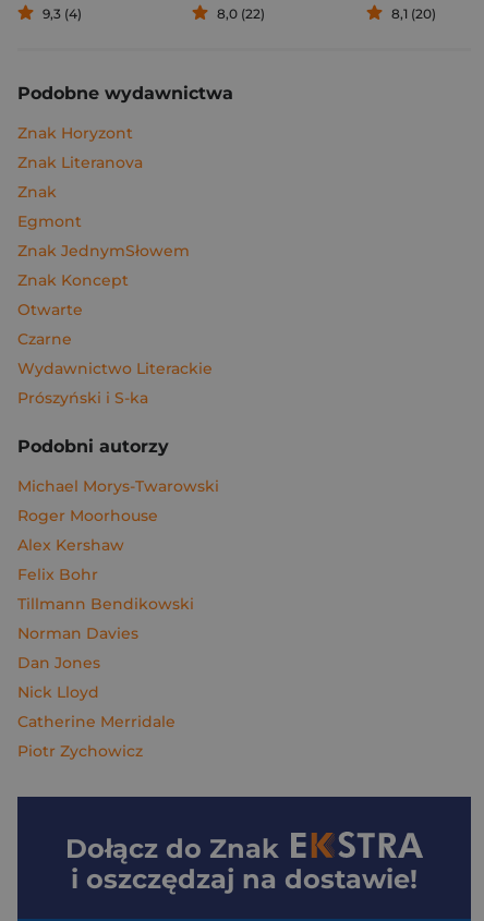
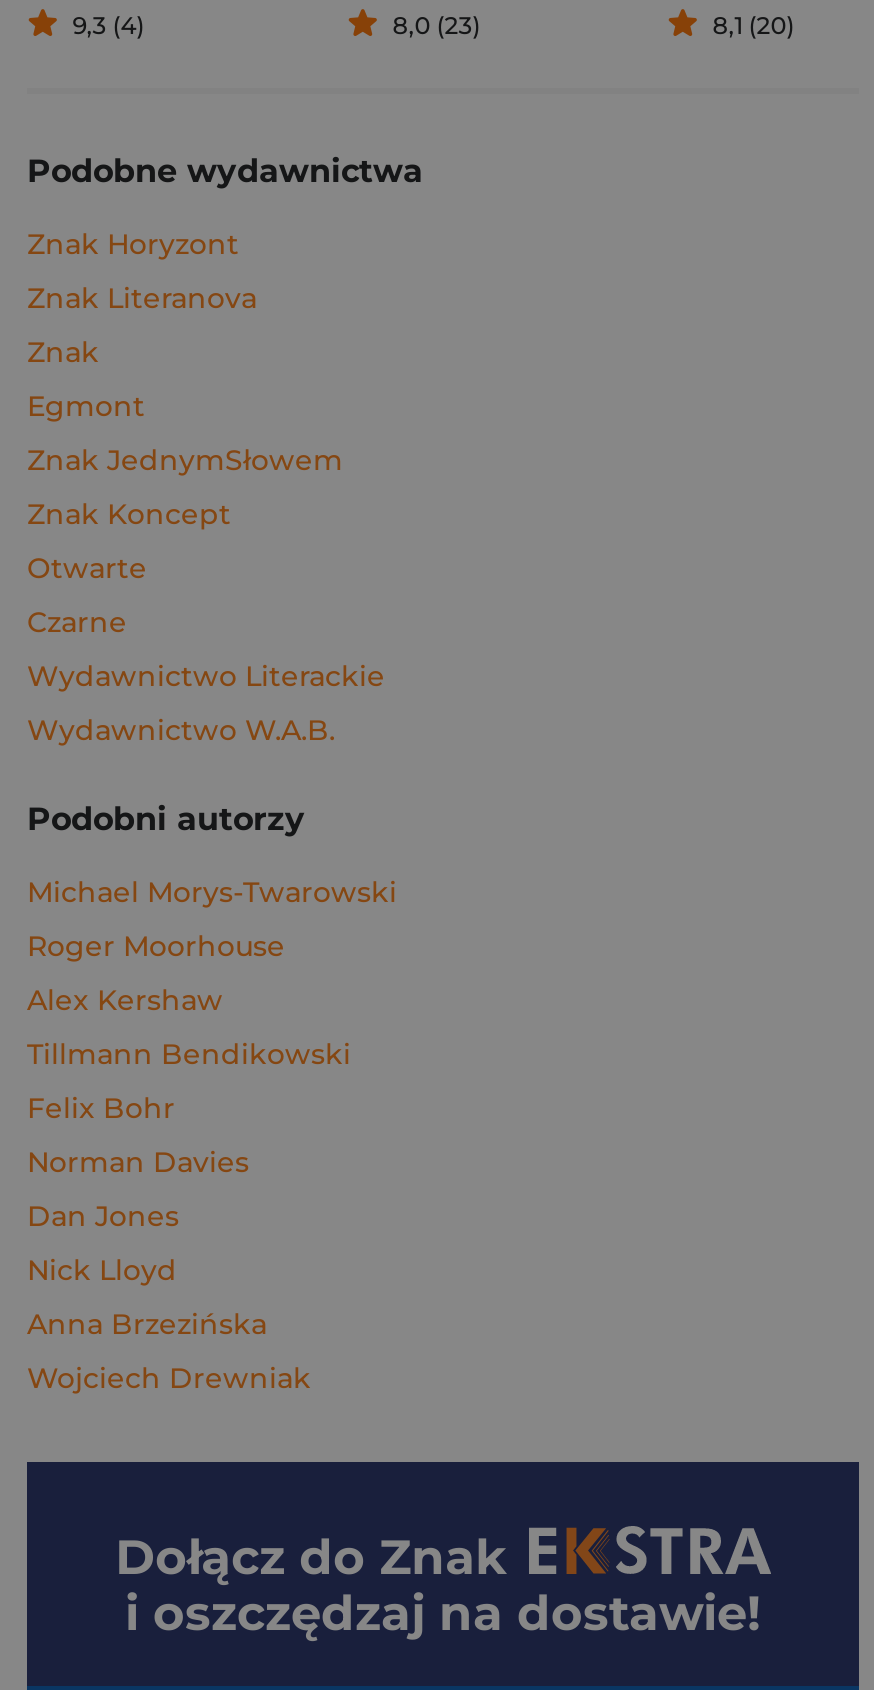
- 8,0 (22)
+ 8,0 (23)

- Prószyński i S-ka
+ Wydawnictwo W.A.B.

moved down: Felix Bohr

moved up: Tillmann Bendikowski

- Catherine Merridale
+ Anna Brzezińska

- Piotr Zychowicz
+ Wojciech Drewniak
